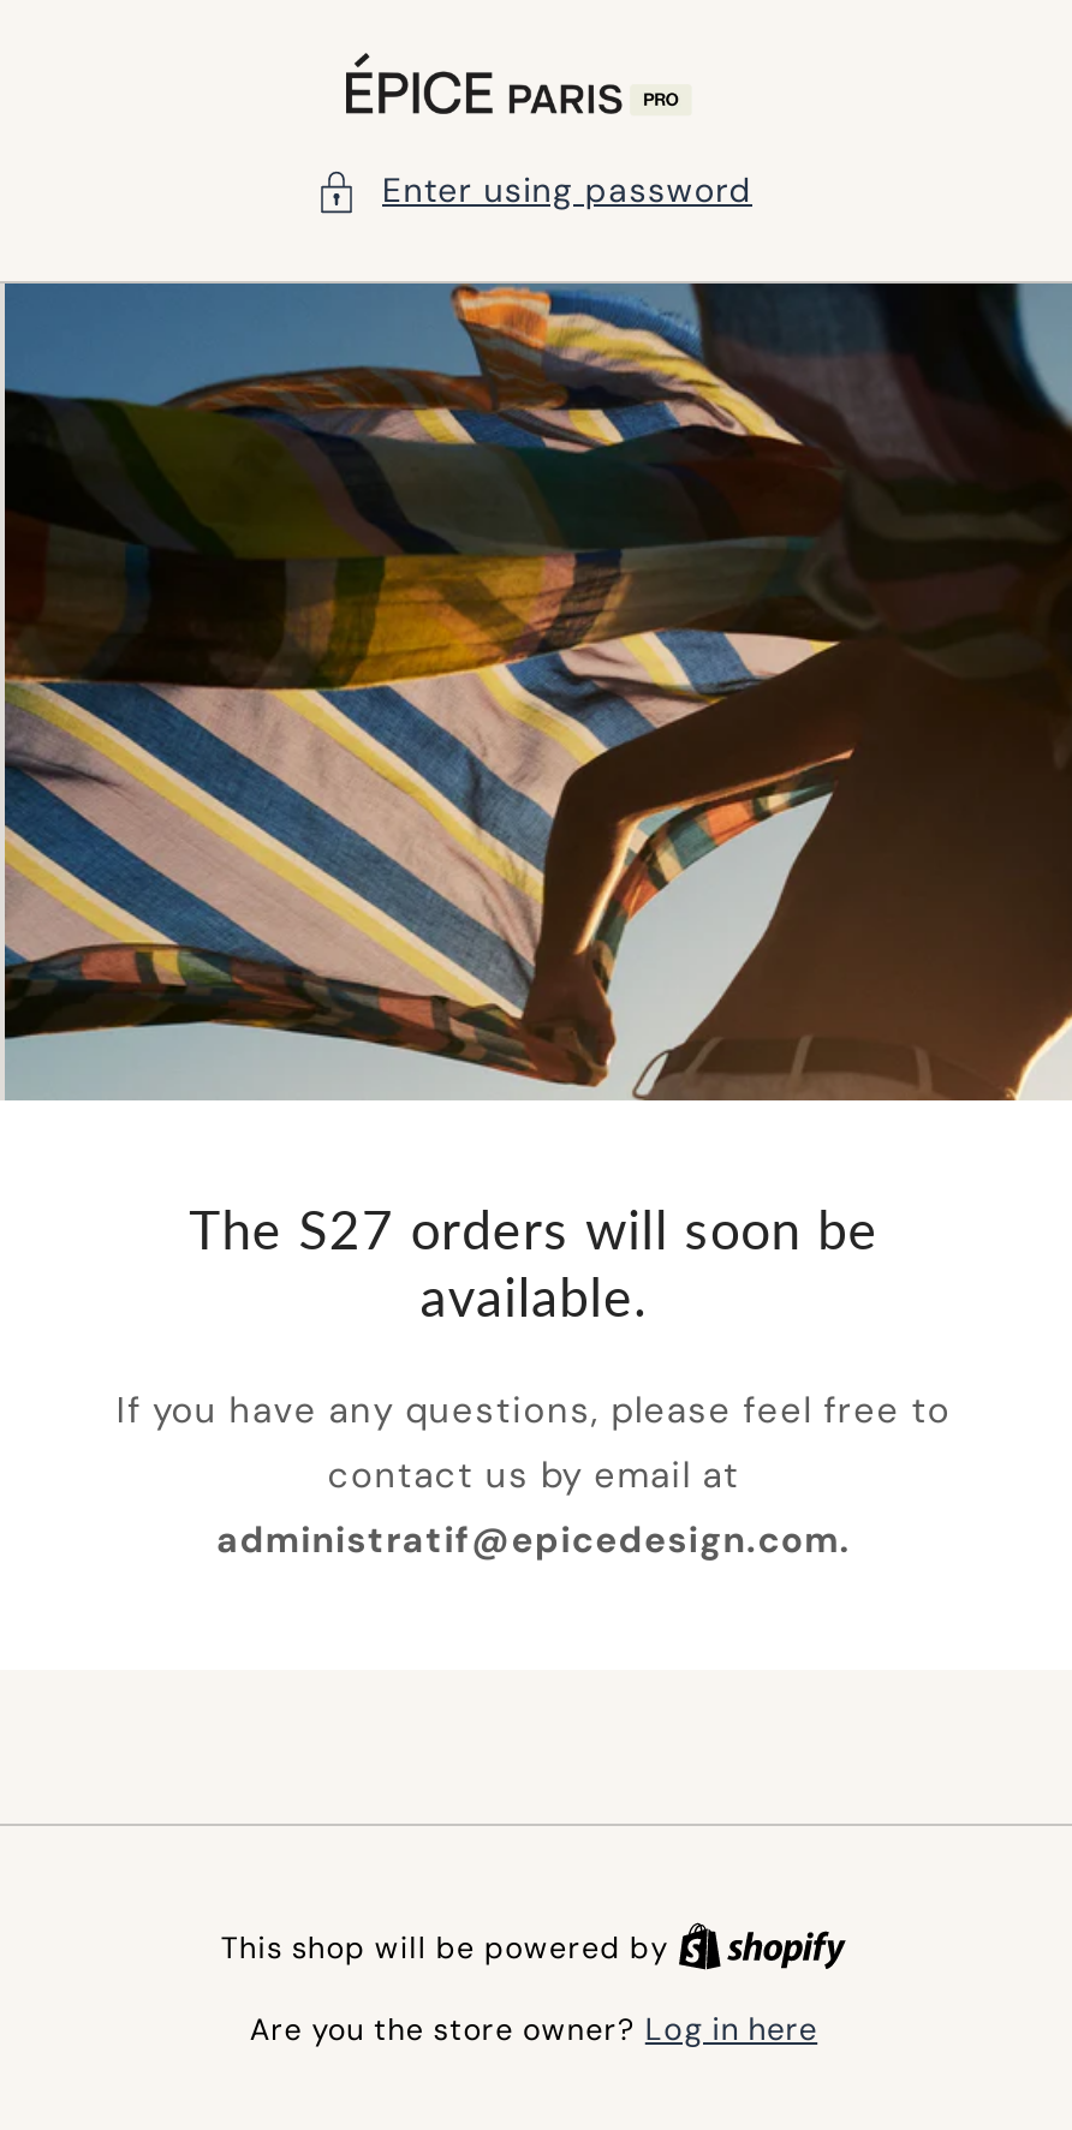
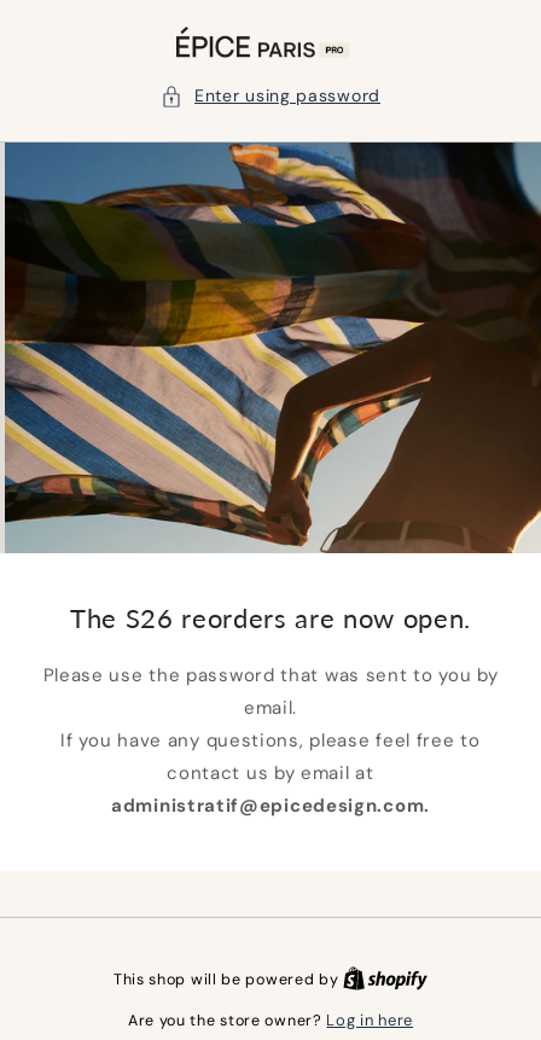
- The S27 orders will soon be
- available.
+ The S26 reorders are now open.
+ Please use the password that was sent to you by
+ email.

moved down: If you have any questions, please feel free to | contact us by email at | administratif@epicedesign.com.
